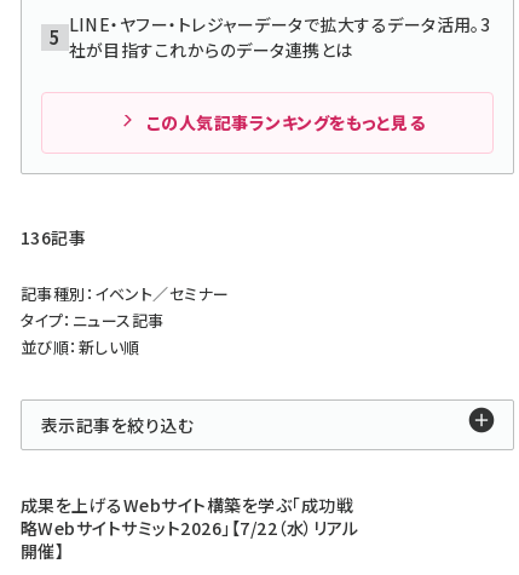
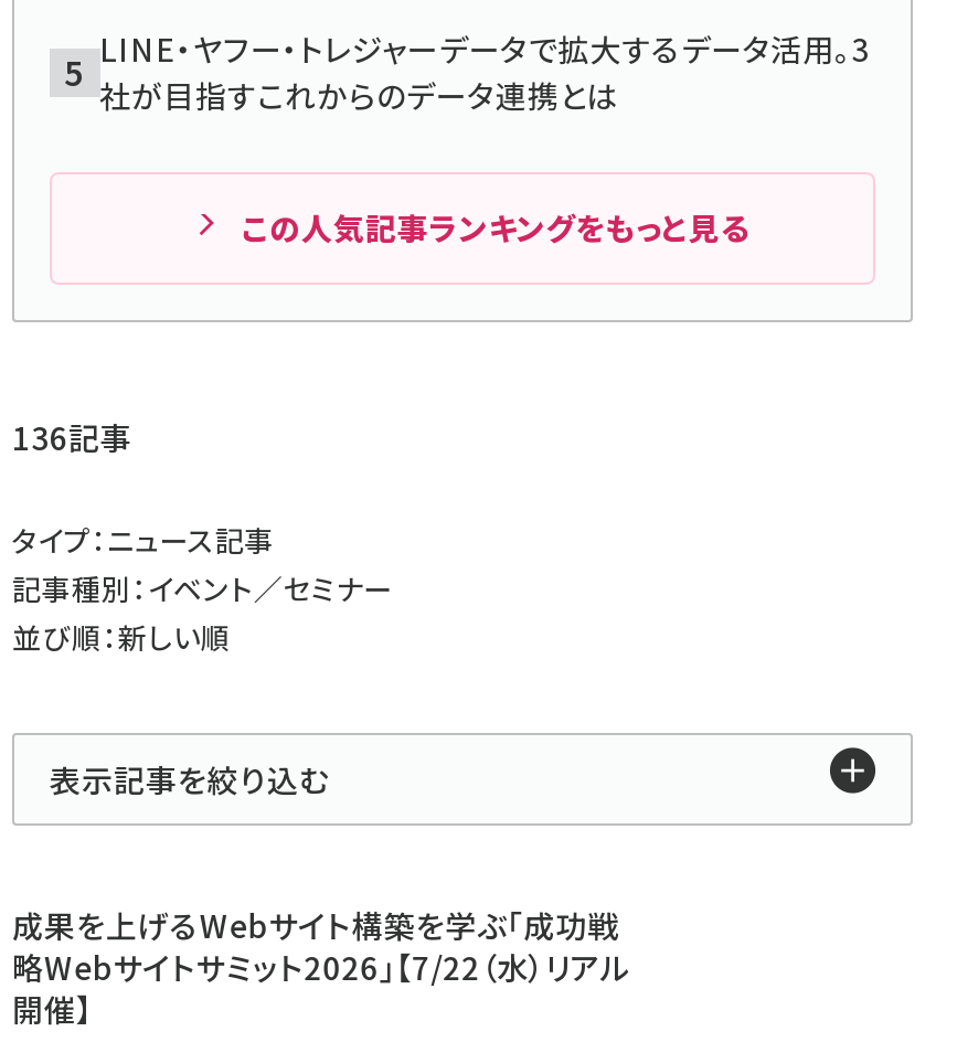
moved down: 記事種別：イベント／セミナー

moved up: タイプ：ニュース記事
